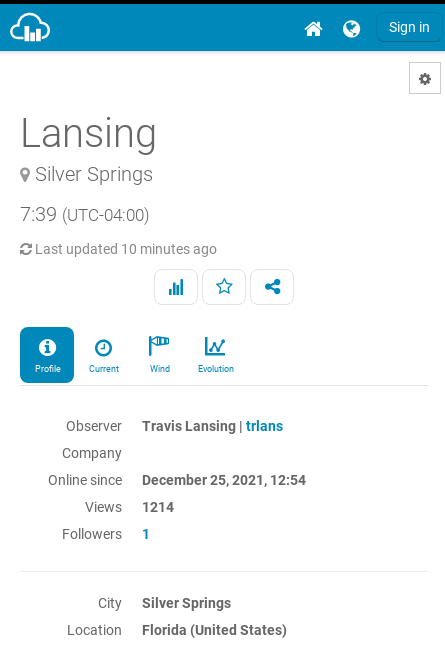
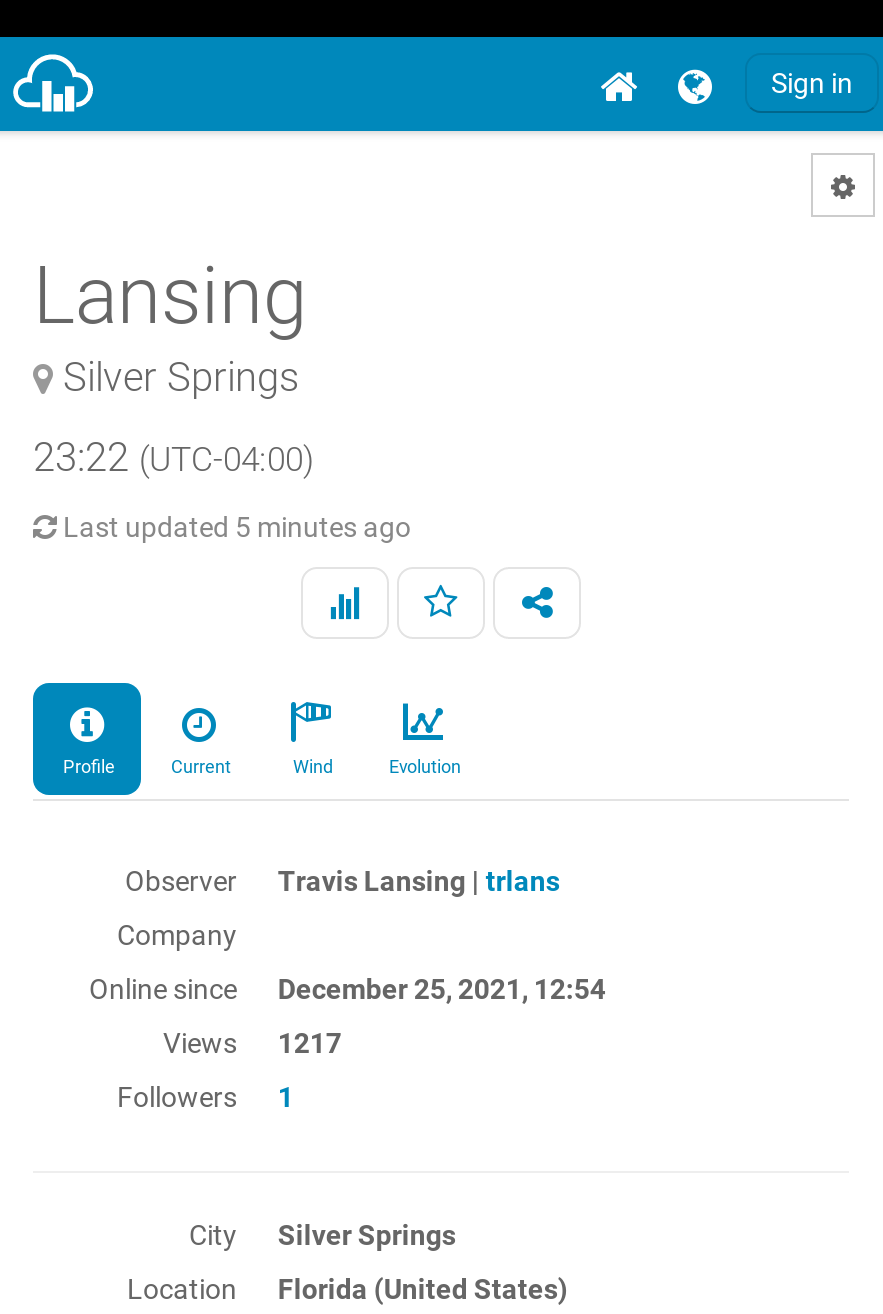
- 7:39 (UTC-04:00)
+ 23:22 (UTC-04:00)

- Last updated 10 minutes ago
+ Last updated 5 minutes ago

- Views 1214
+ Views 1217
